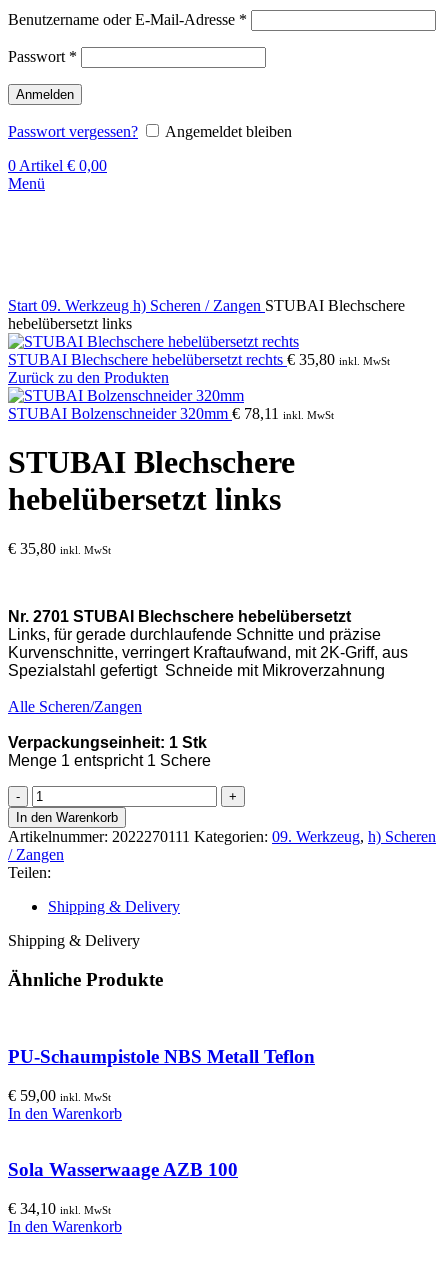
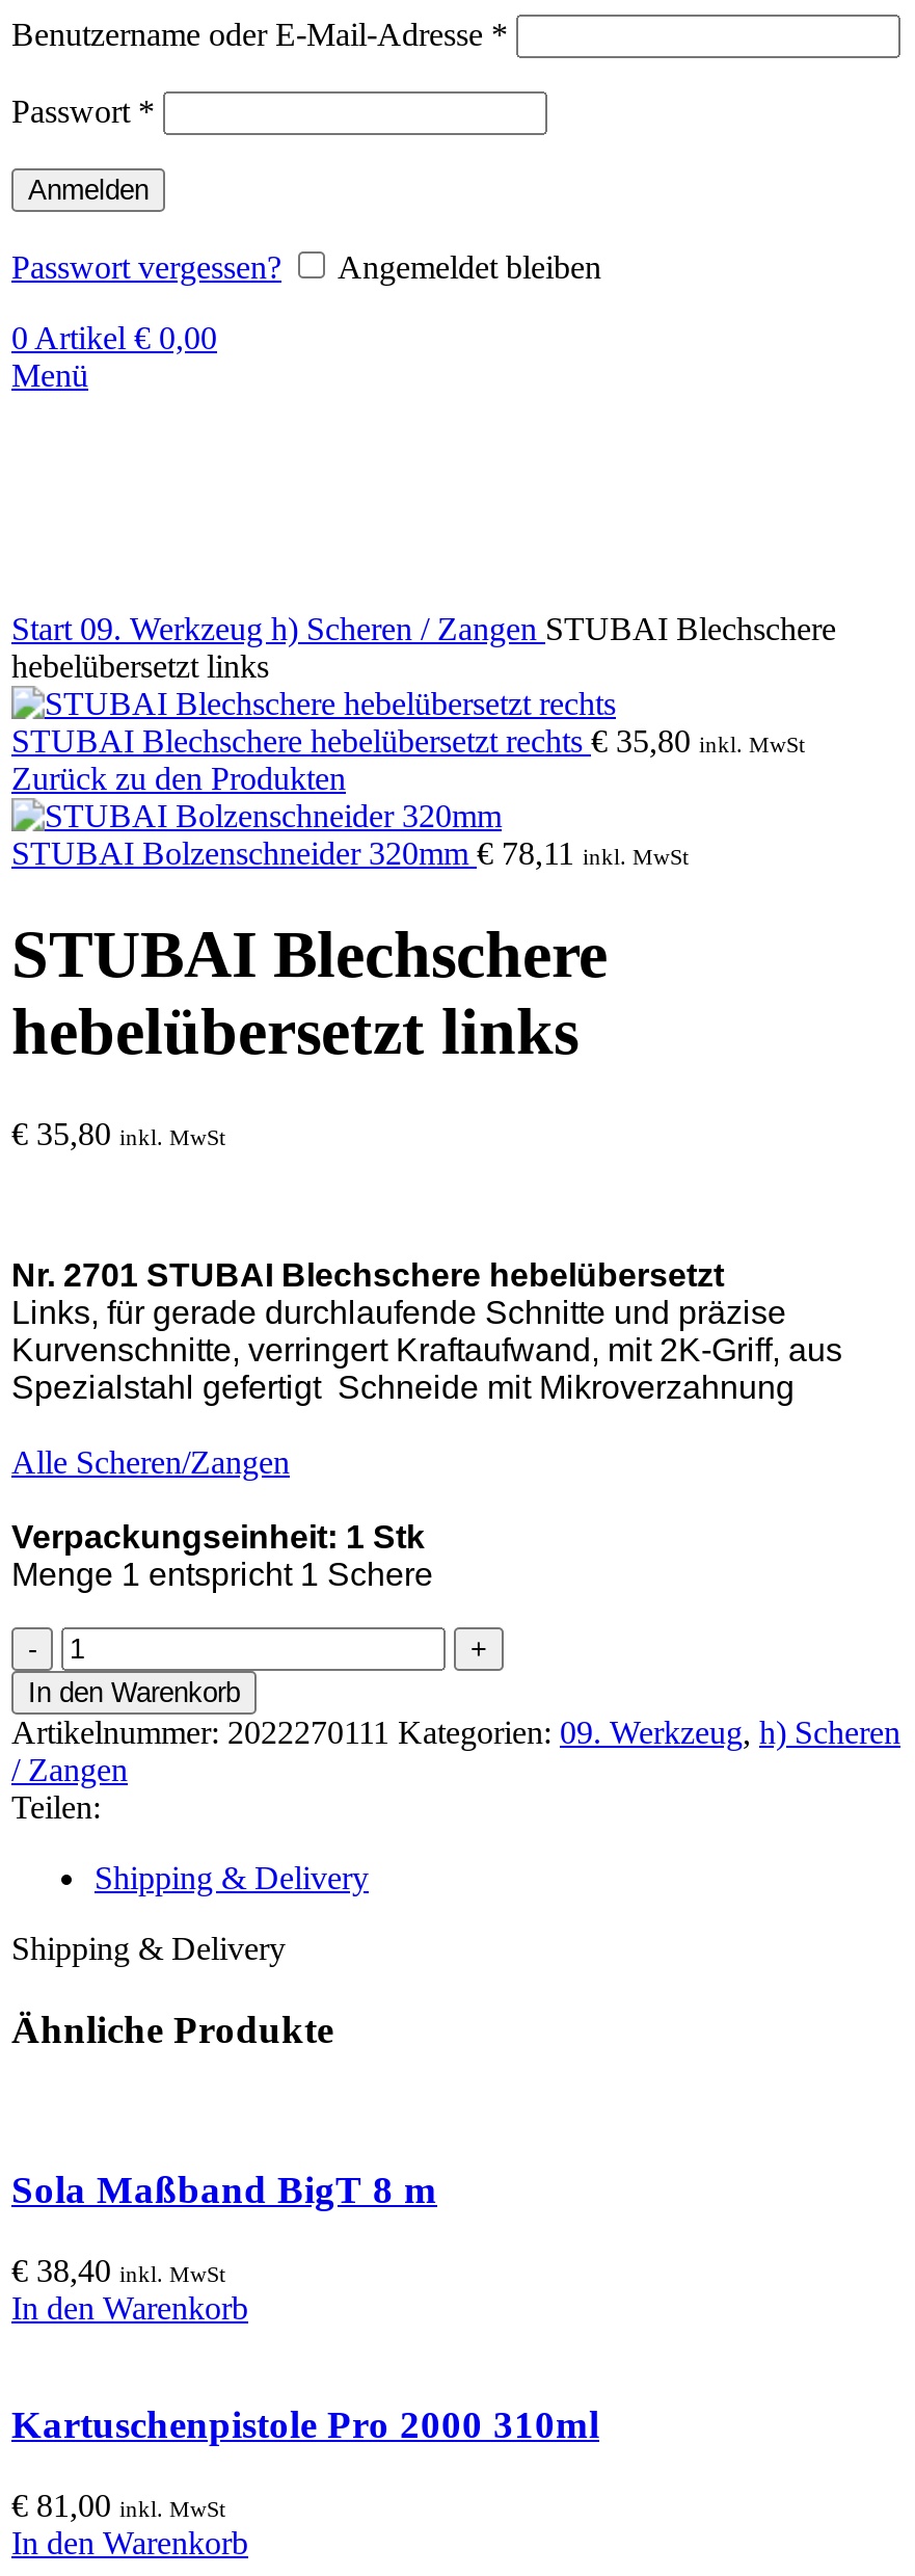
- PU-Schaumpistole NBS Metall Teflon
+ Sola Maßband BigT 8 m

- €59,00 inkl. MwSt
+ €38,40 inkl. MwSt

- Sola Wasserwaage AZB 100
+ Kartuschenpistole Pro 2000 310ml

- €34,10 inkl. MwSt
+ €81,00 inkl. MwSt
